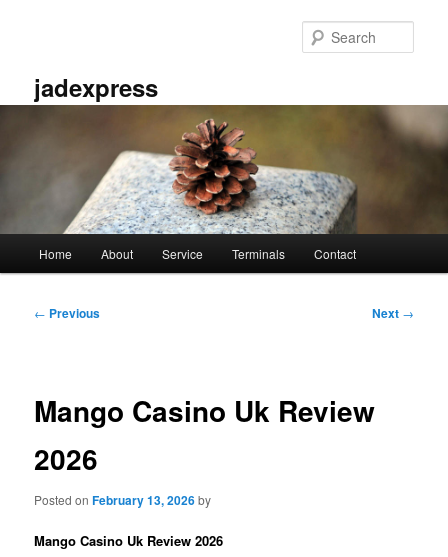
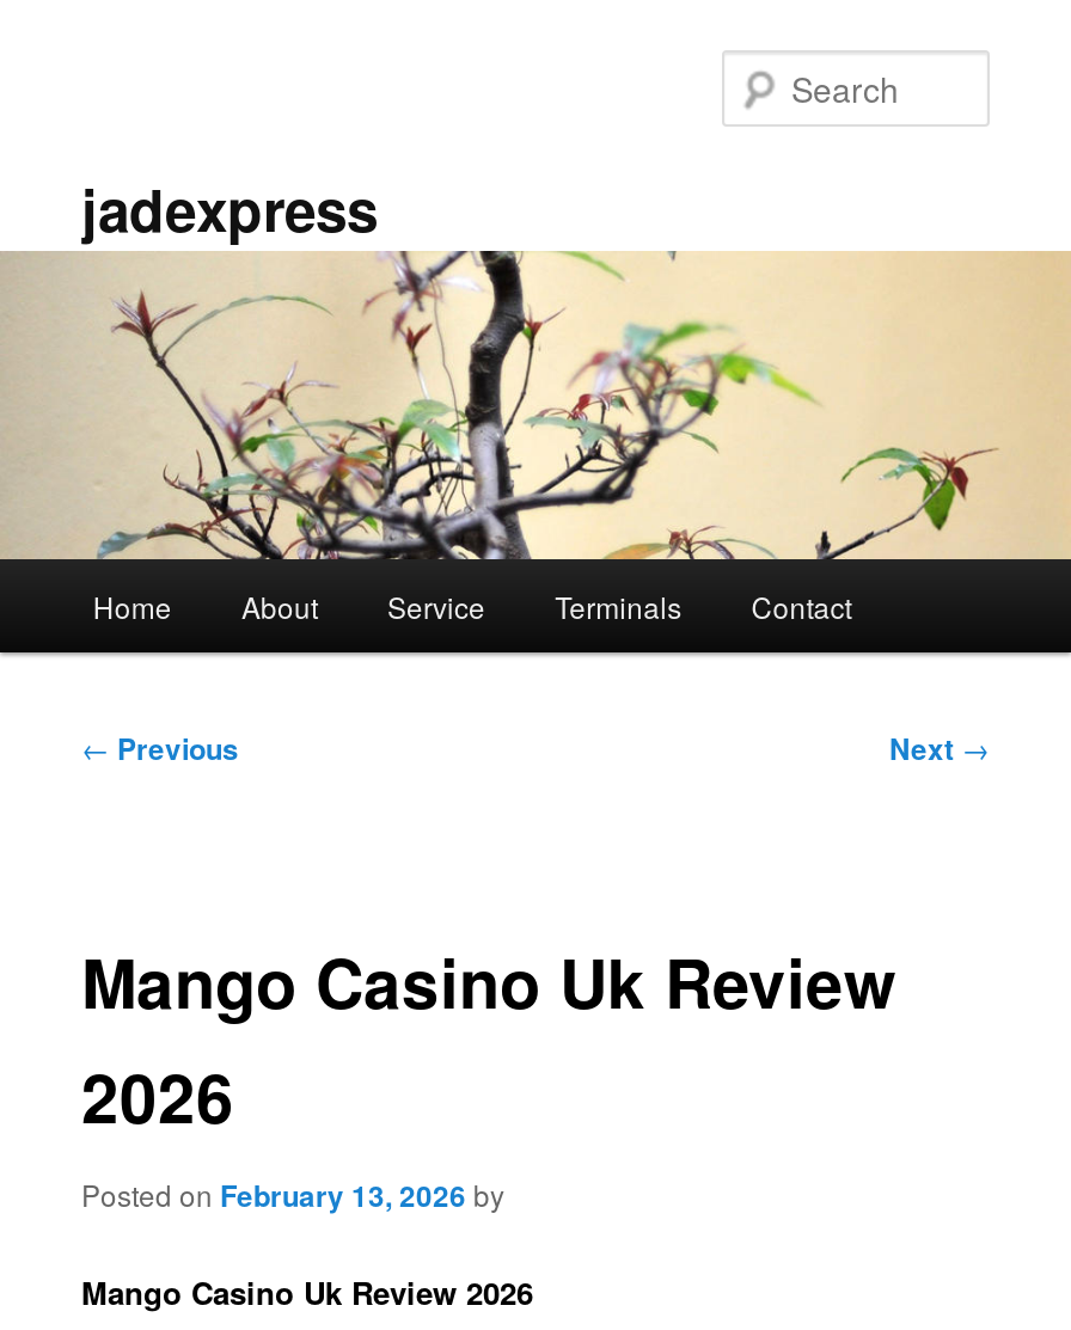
- [image]
+ [image]
